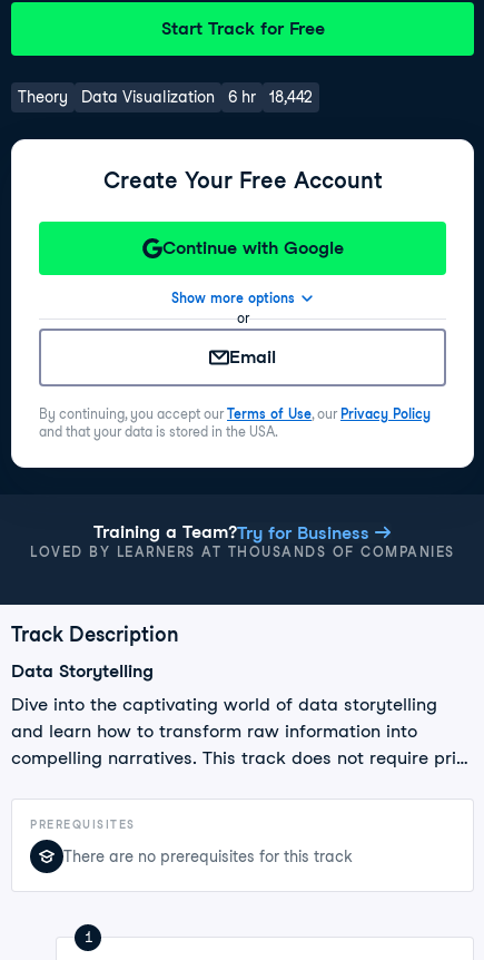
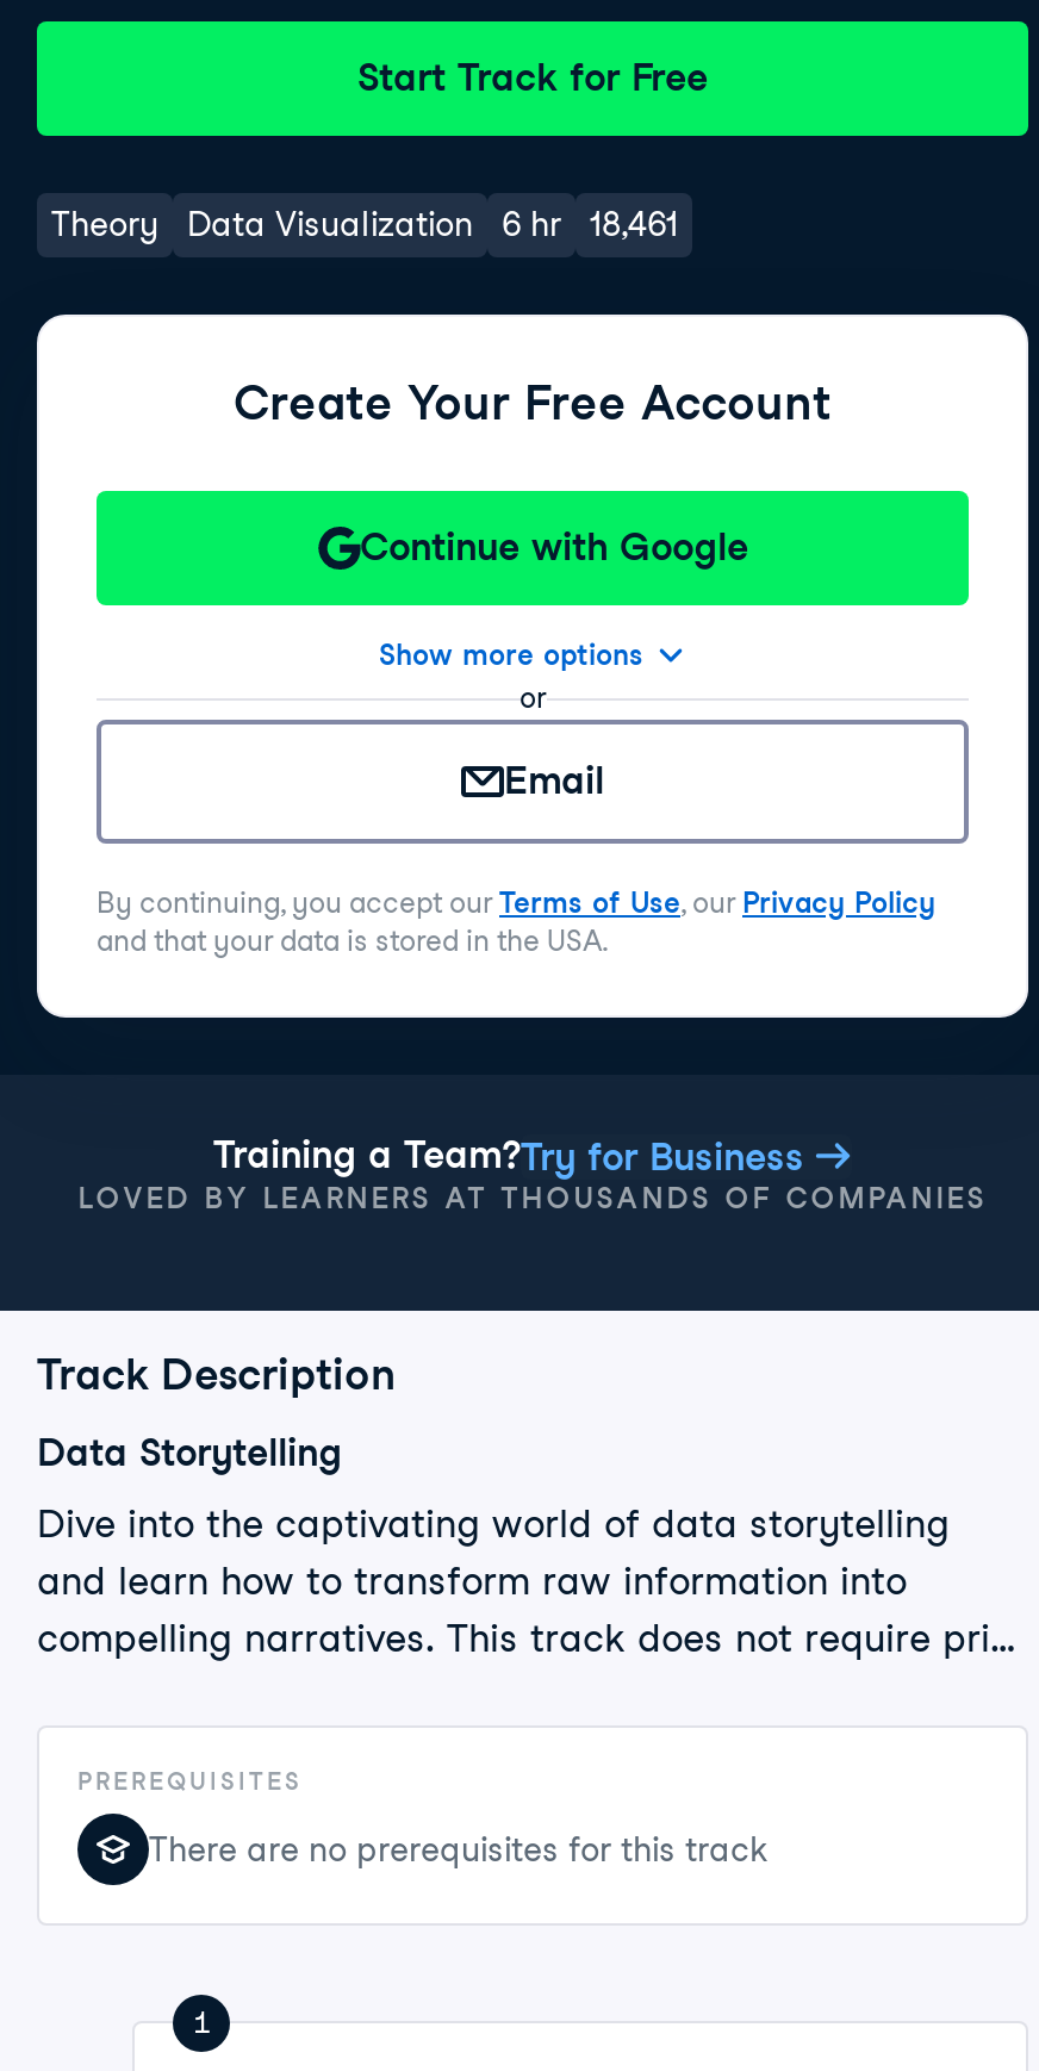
- Theory Data Visualization 6 hr 18,442
+ Theory Data Visualization 6 hr 18,461
